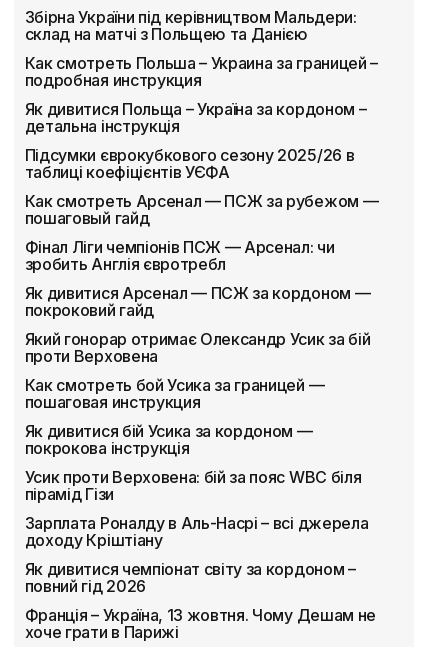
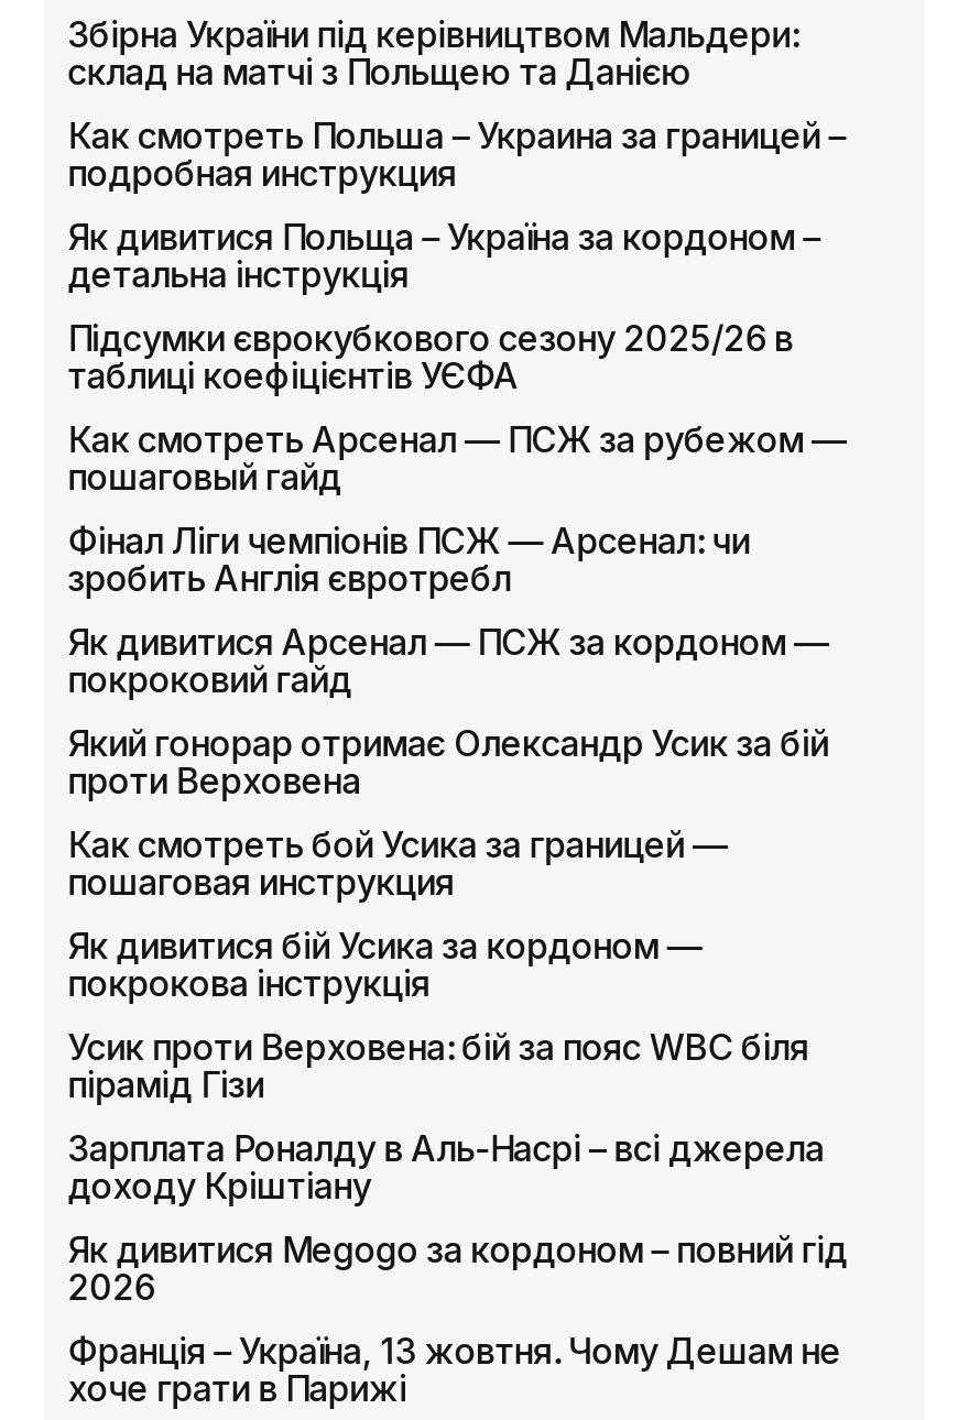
- Як дивитися чемпіонат світу за кордоном –
- повний гід 2026
+ Як дивитися Megogo за кордоном – повний гід
+ 2026
